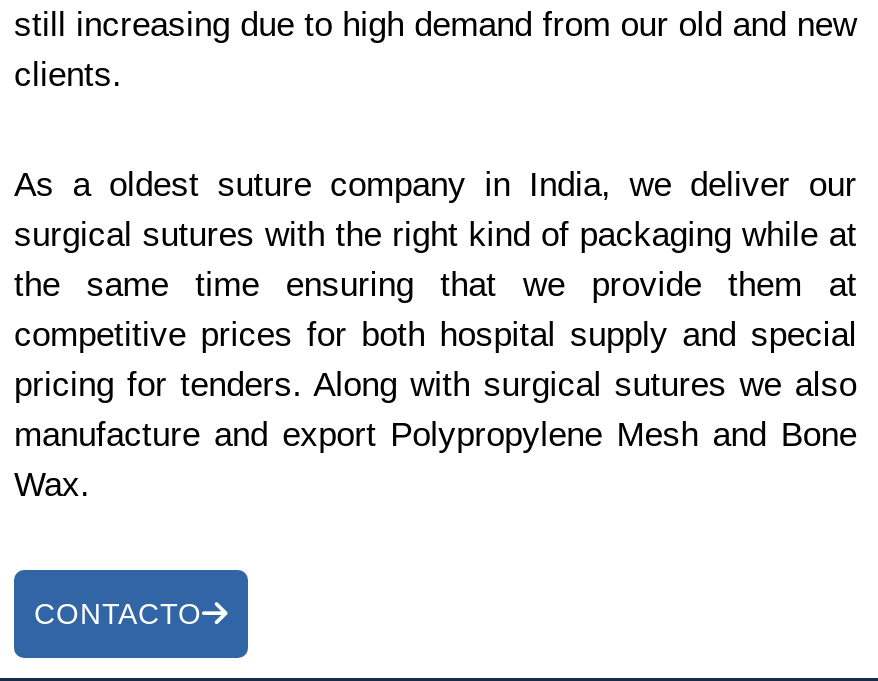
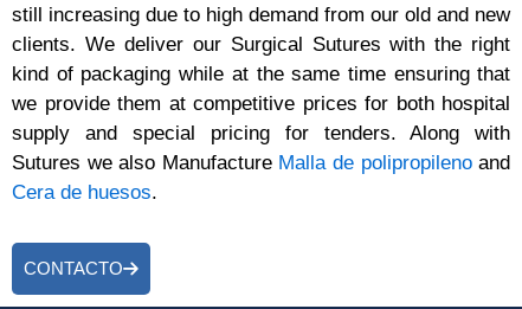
- clients.
- As a oldest suture company in India, we deliver our
- surgical sutures with the right kind of packaging while at
- the same time ensuring that we provide them at
- competitive prices for both hospital supply and special
- pricing for tenders. Along with surgical sutures we also
- manufacture and export Polypropylene Mesh and Bone
- Wax.
+ clients. We deliver our Surgical Sutures with the right
+ kind of packaging while at the same time ensuring that
+ we provide them at competitive prices for both hospital
+ supply and special pricing for tenders. Along with
+ Sutures we also Manufacture Malla de polipropileno and
+ Cera de huesos.
